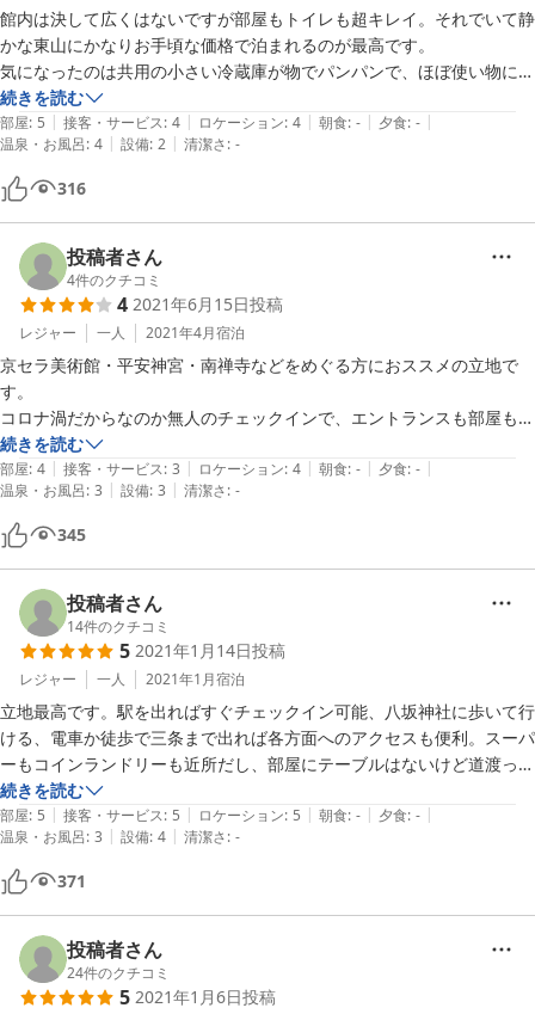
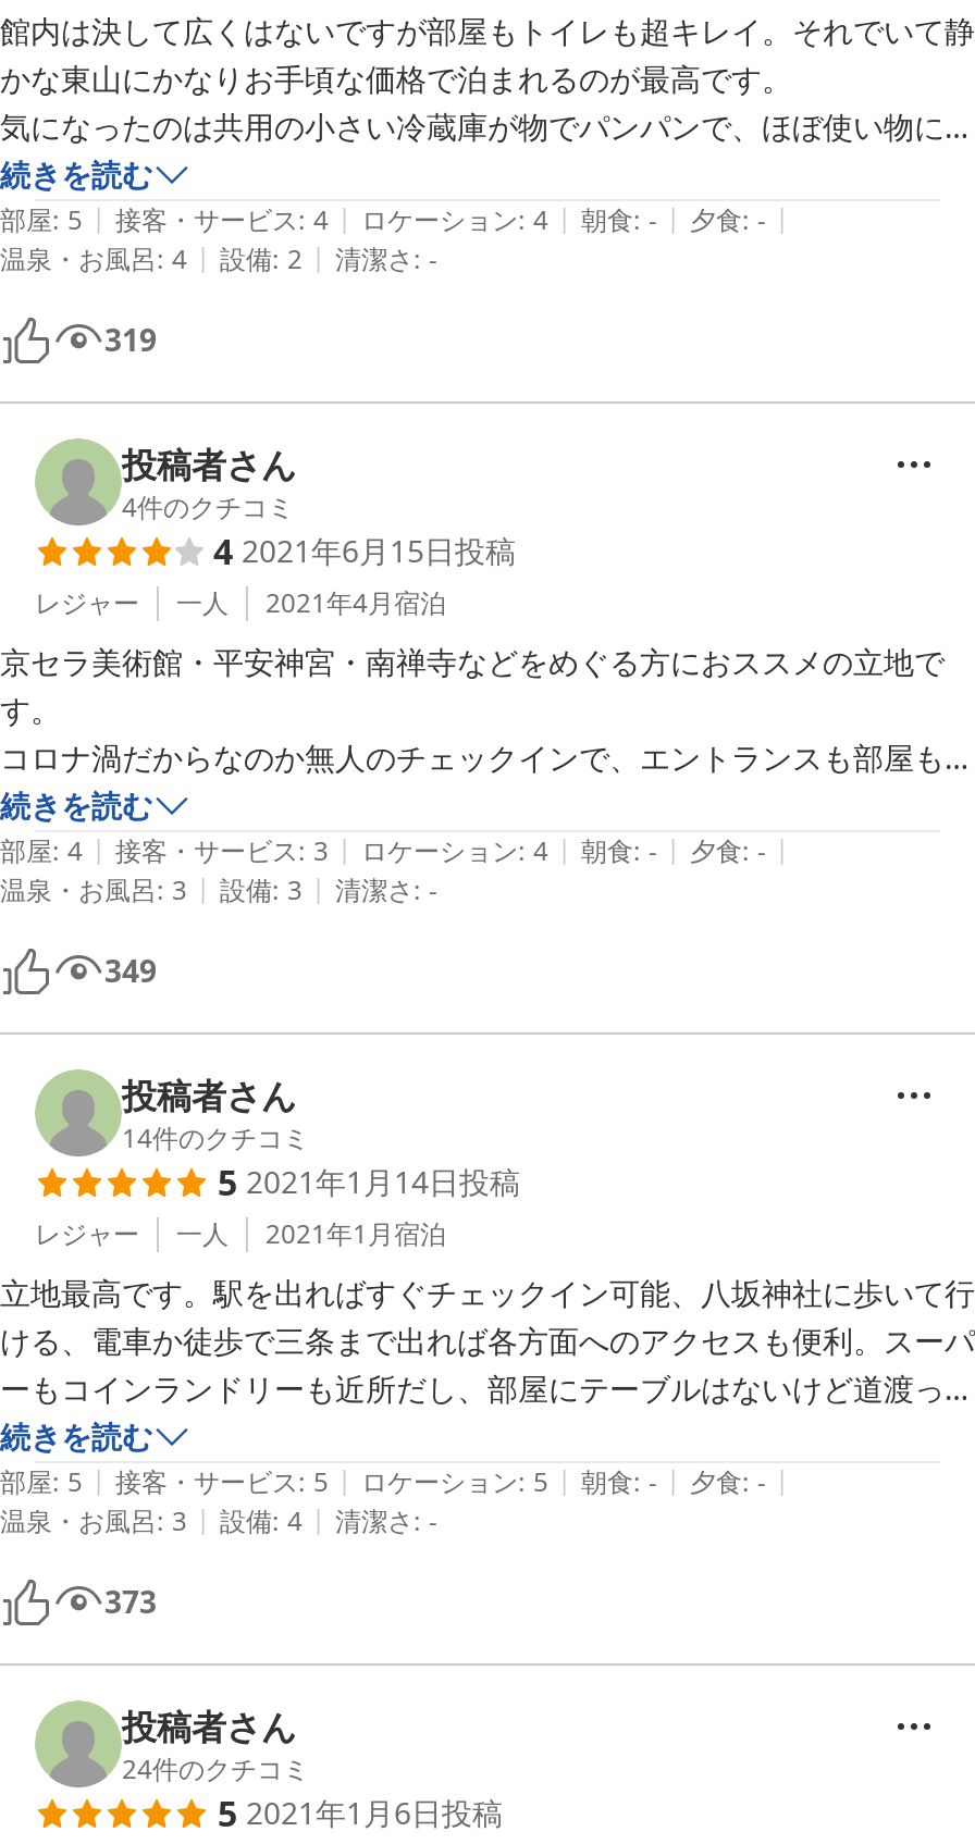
- 316
+ 319

- 345
+ 349

- 371
+ 373
